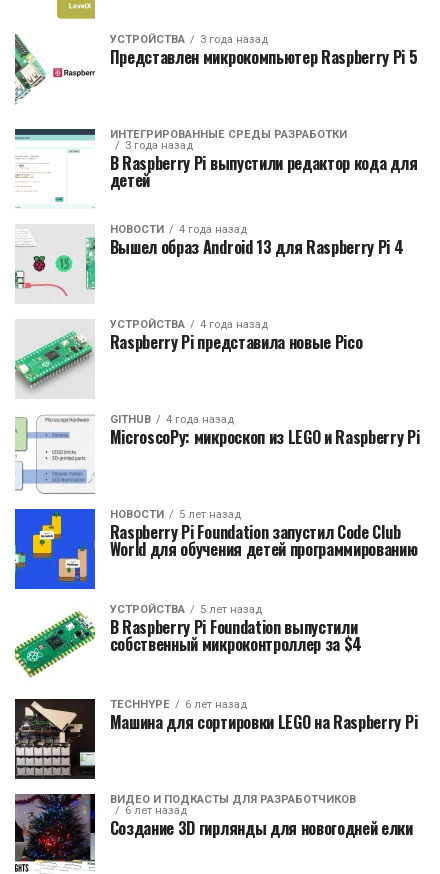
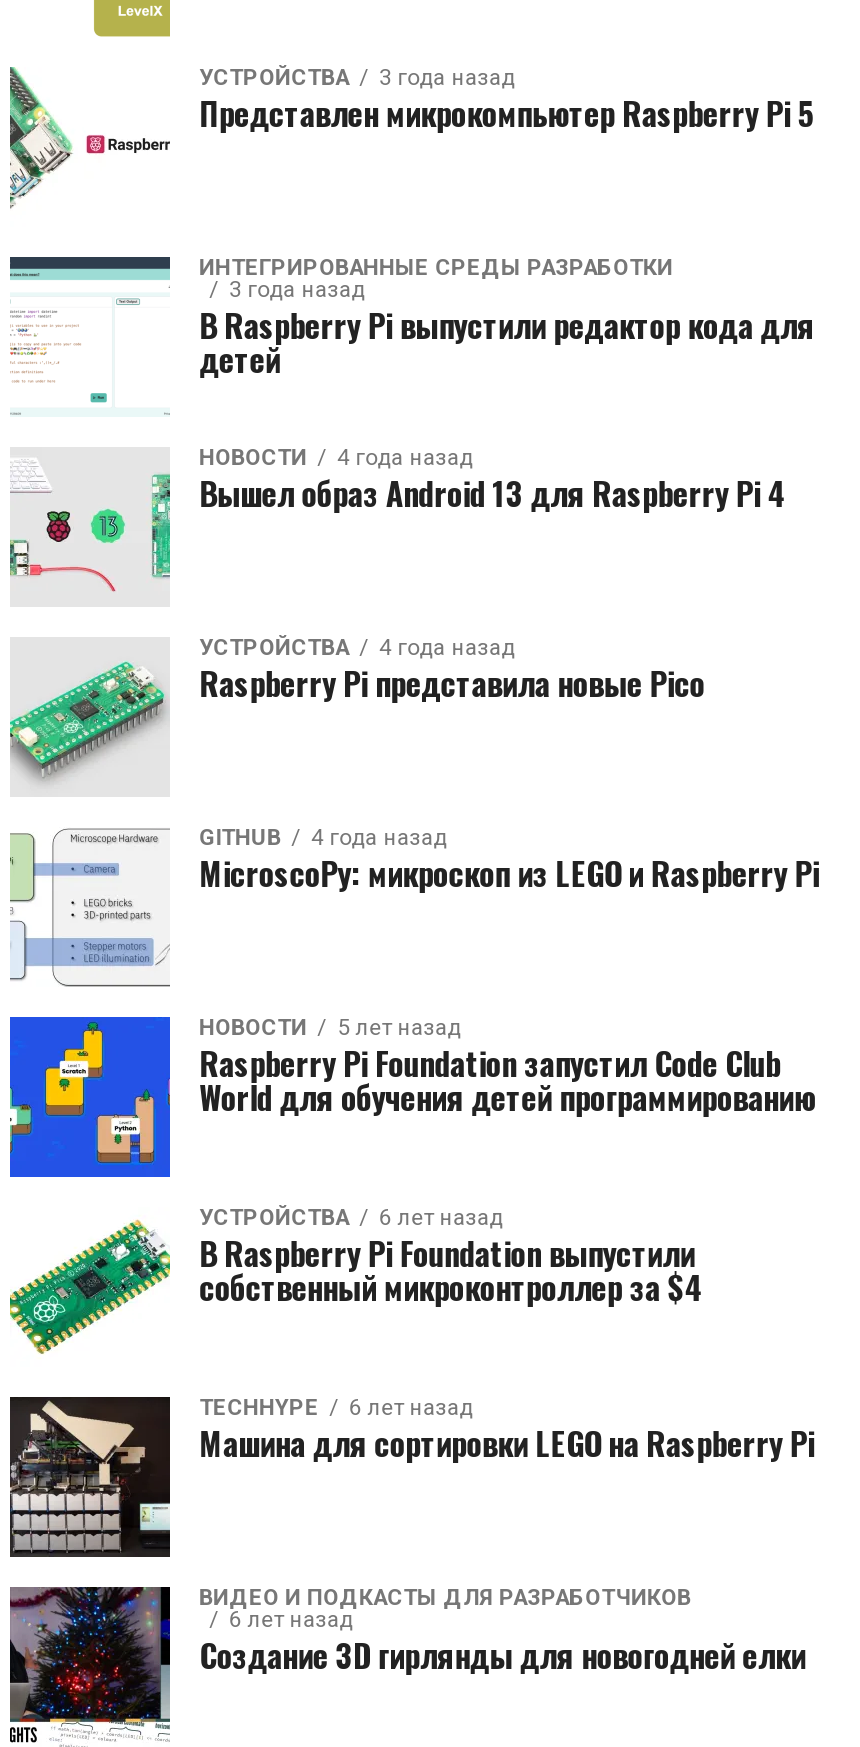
- УСТРОЙСТВА 5 лет назад
+ УСТРОЙСТВА 6 лет назад
